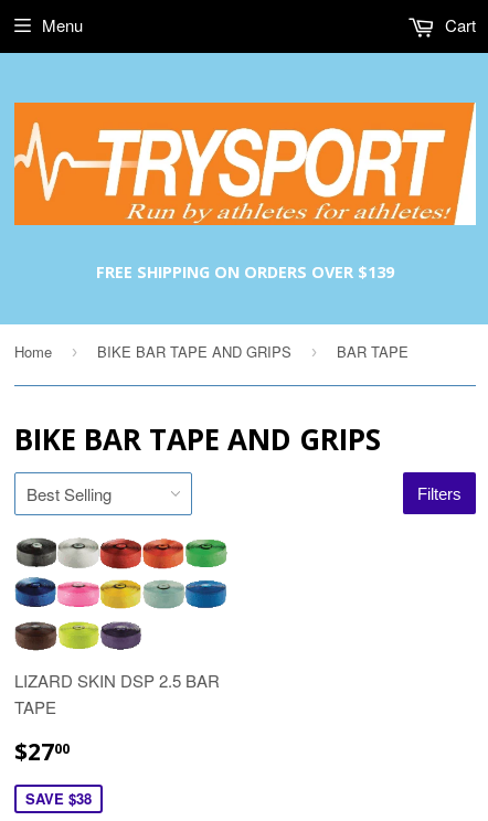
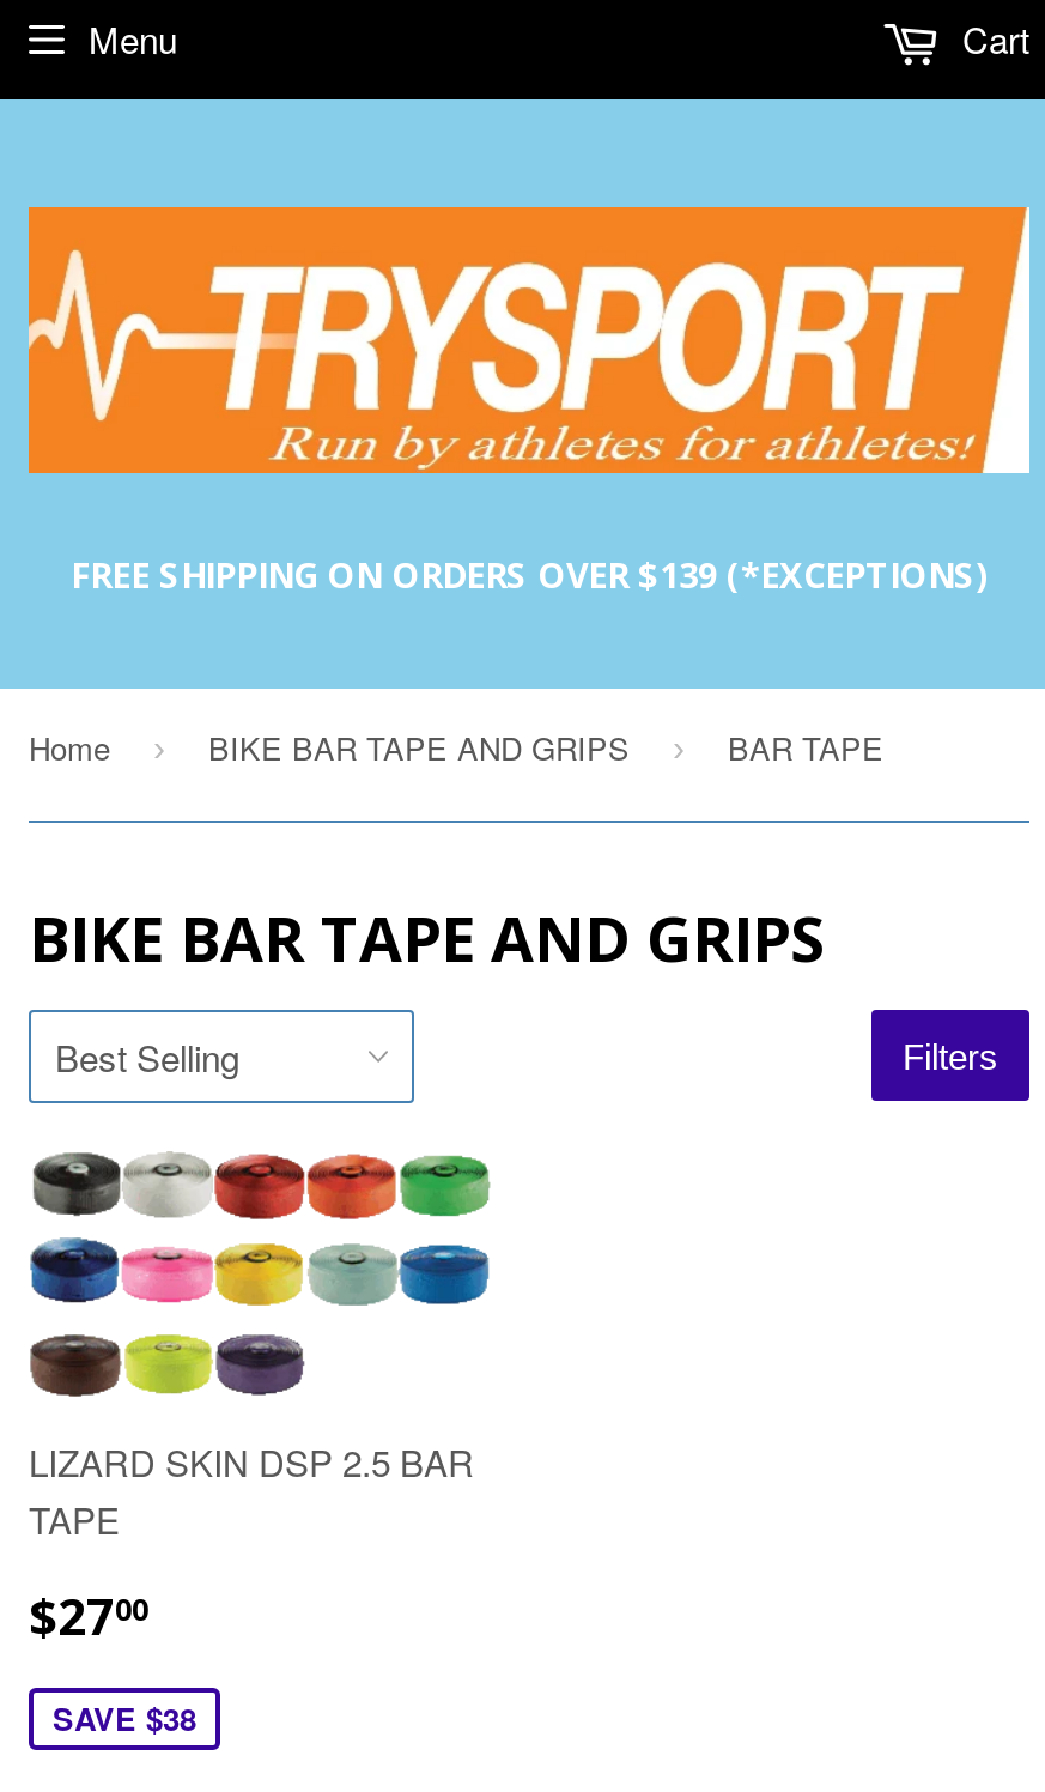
- FREE SHIPPING ON ORDERS OVER $139
+ FREE SHIPPING ON ORDERS OVER $139 (*EXCEPTIONS)
